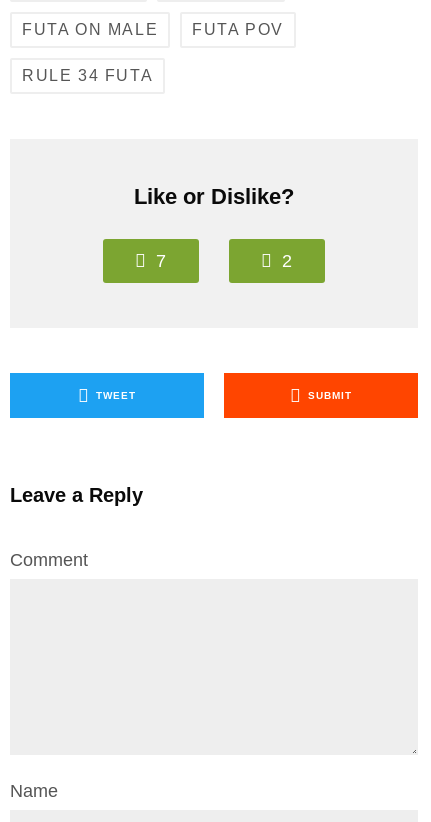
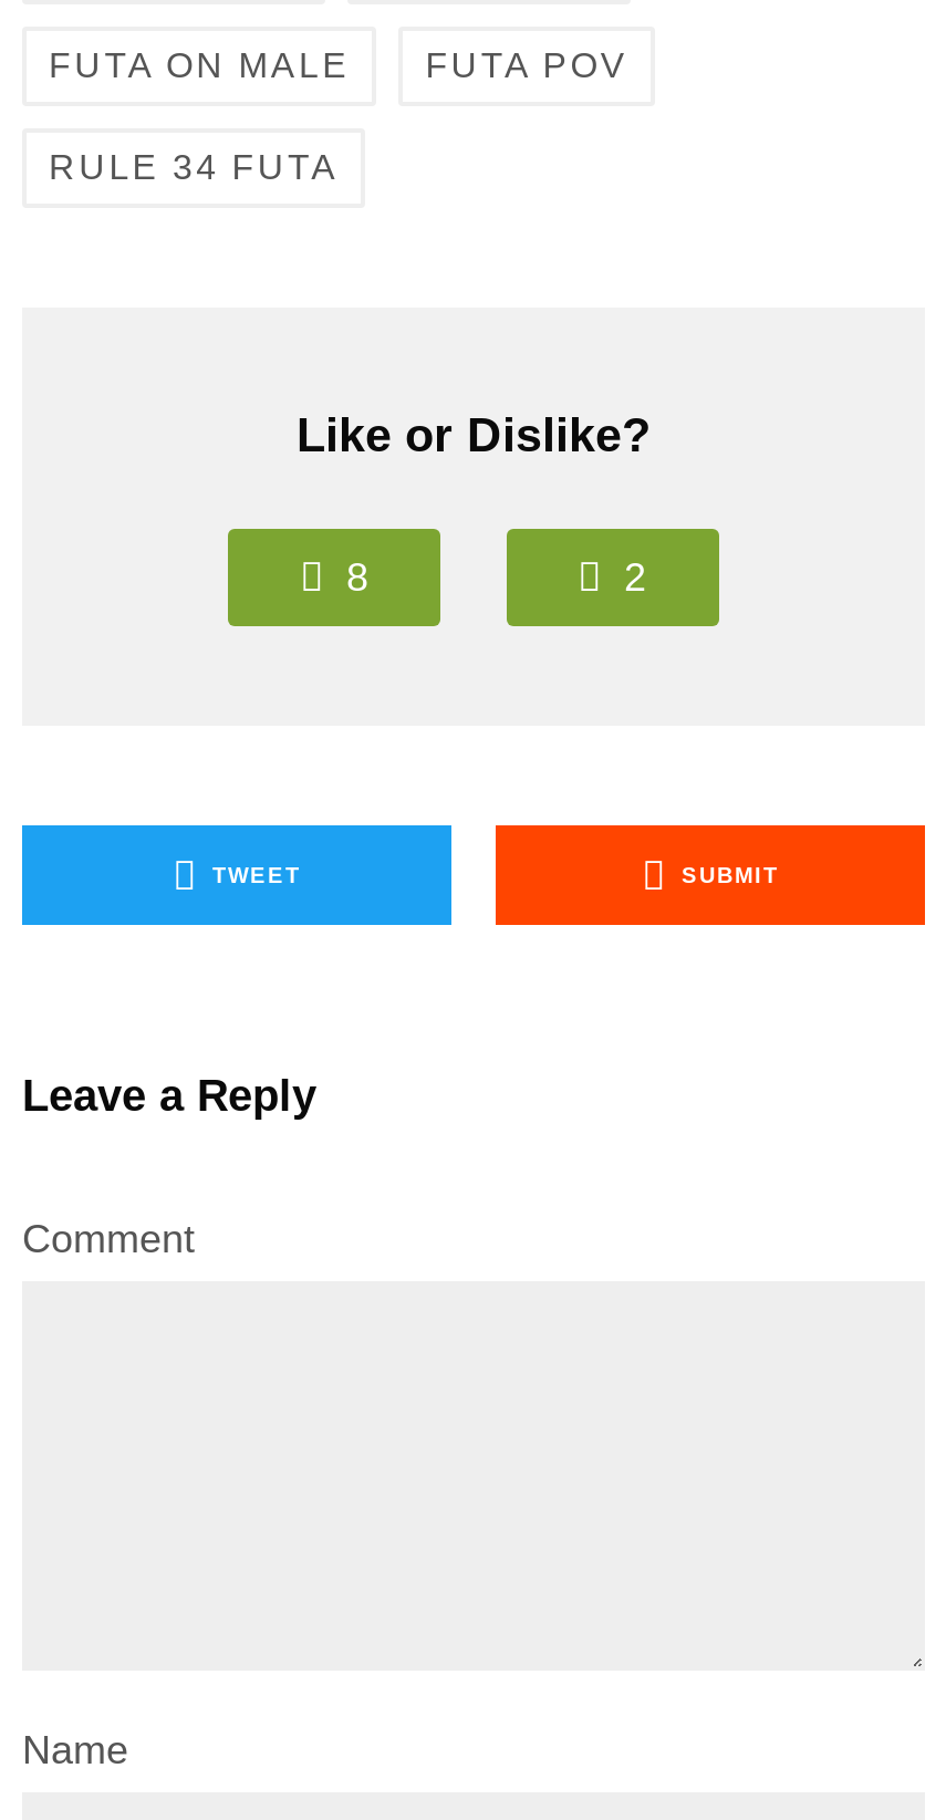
- 7
+ 8
